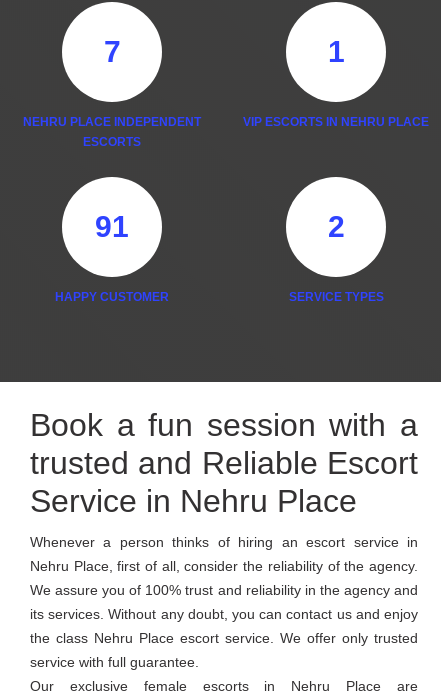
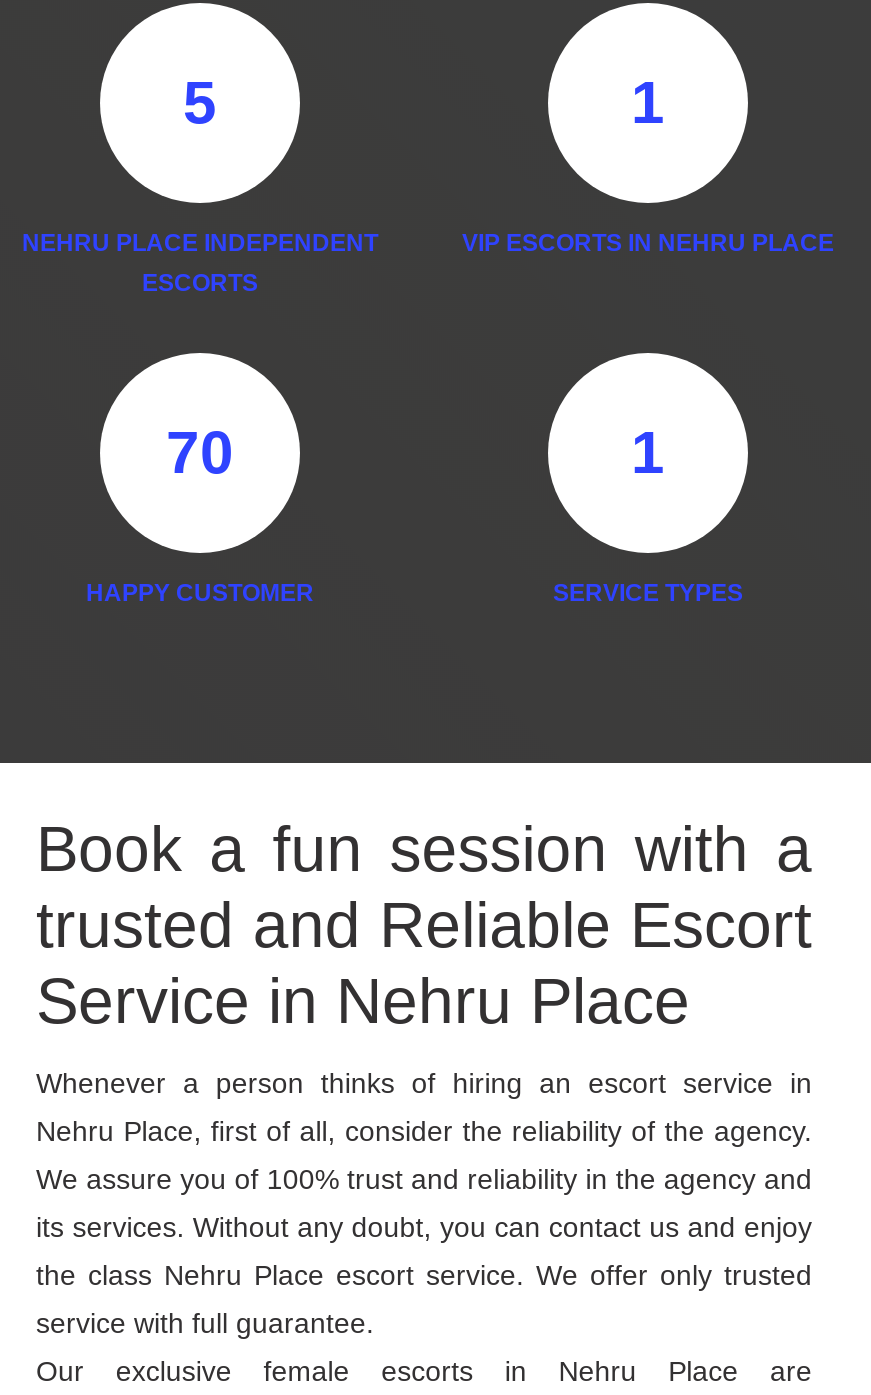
- 7
+ 5

- 91
+ 70

- 2
+ 1
